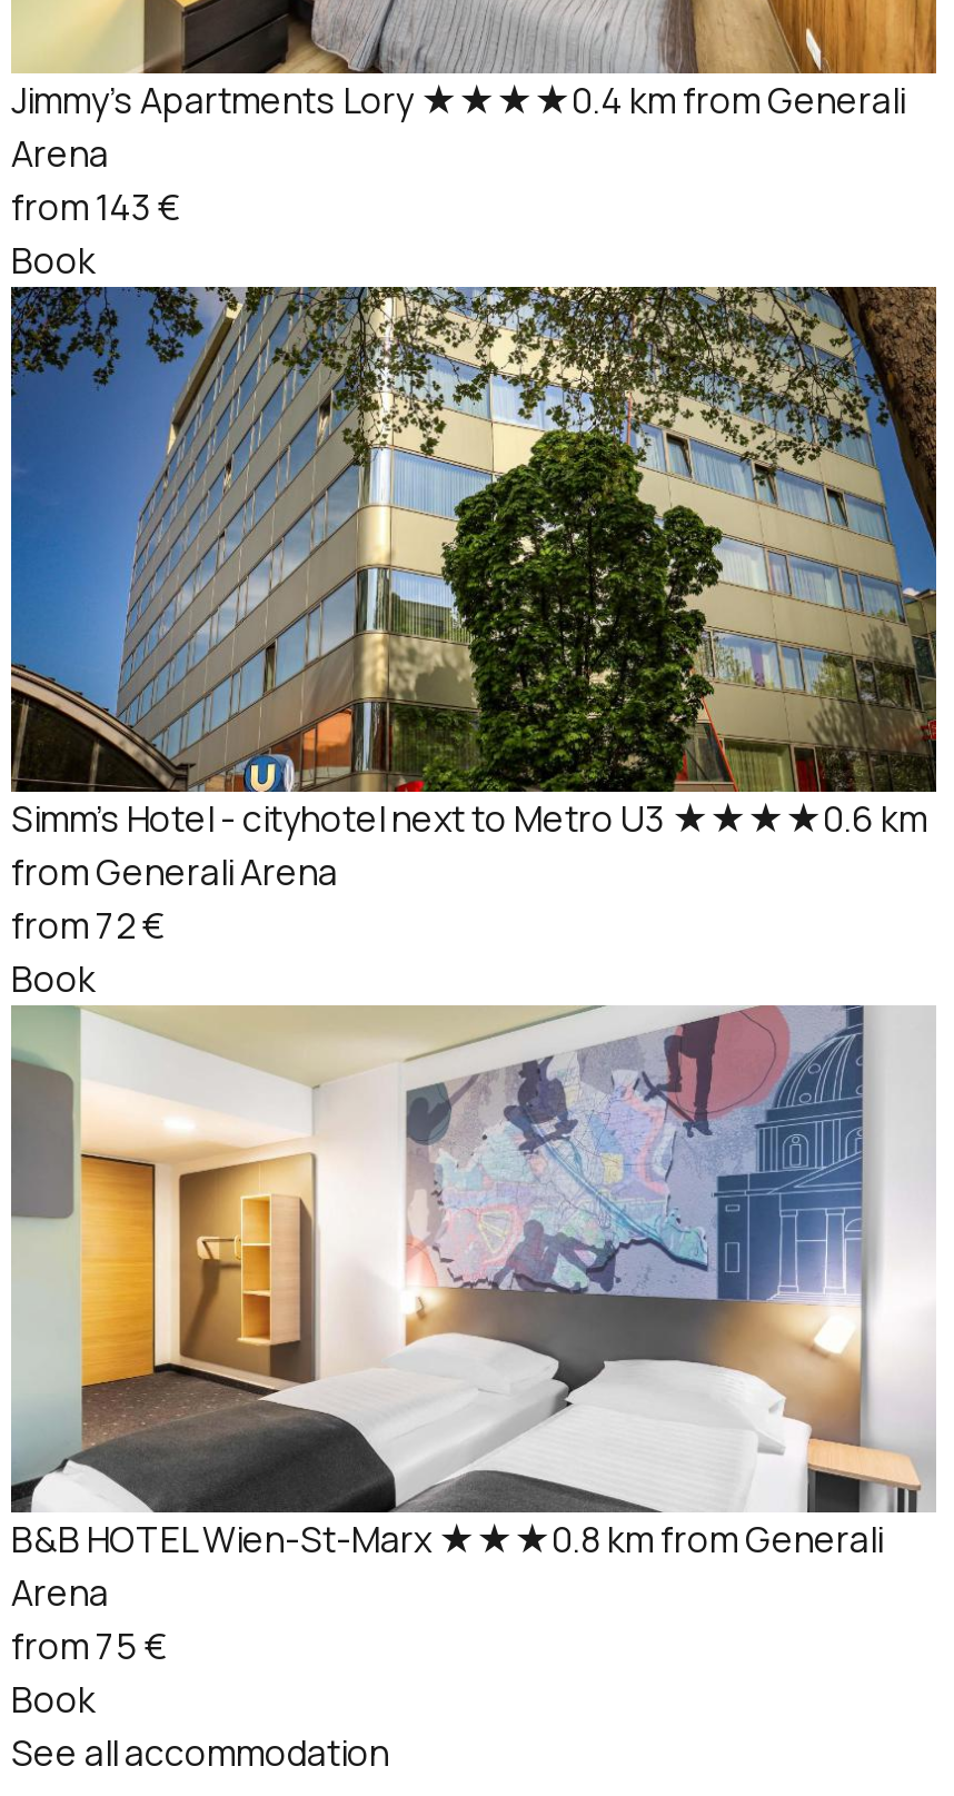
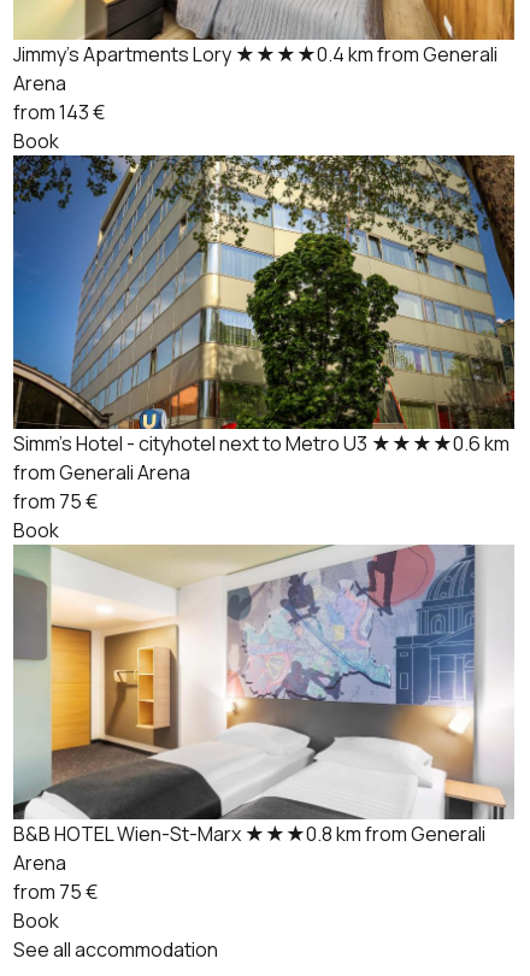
- from 72 €
+ from 75 €
